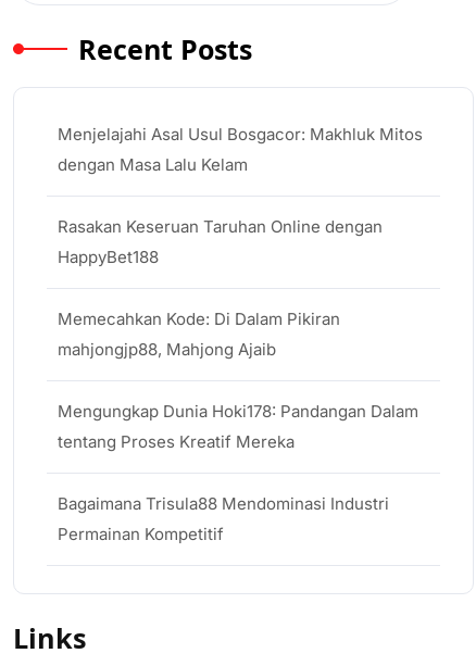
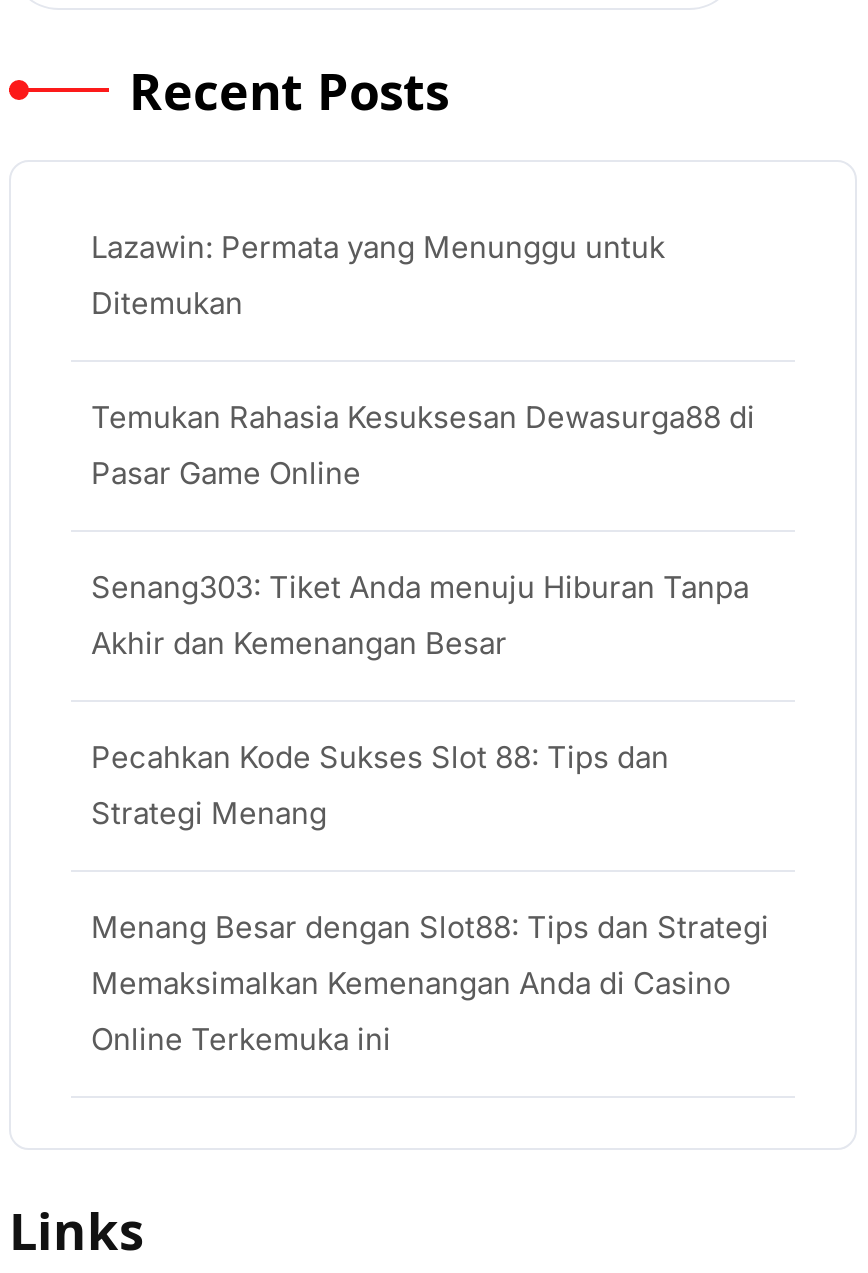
- Menjelajahi Asal Usul Bosgacor: Makhluk Mitos
- dengan Masa Lalu Kelam
- Rasakan Keseruan Taruhan Online dengan
- HappyBet188
- Memecahkan Kode: Di Dalam Pikiran
- mahjongjp88, Mahjong Ajaib
- Mengungkap Dunia Hoki178: Pandangan Dalam
- tentang Proses Kreatif Mereka
- Bagaimana Trisula88 Mendominasi Industri
- Permainan Kompetitif
+ Lazawin: Permata yang Menunggu untuk
+ Ditemukan
+ Temukan Rahasia Kesuksesan Dewasurga88 di
+ Pasar Game Online
+ Senang303: Tiket Anda menuju Hiburan Tanpa
+ Akhir dan Kemenangan Besar
+ Pecahkan Kode Sukses Slot 88: Tips dan
+ Strategi Menang
+ Menang Besar dengan Slot88: Tips dan Strategi
+ Memaksimalkan Kemenangan Anda di Casino
+ Online Terkemuka ini
